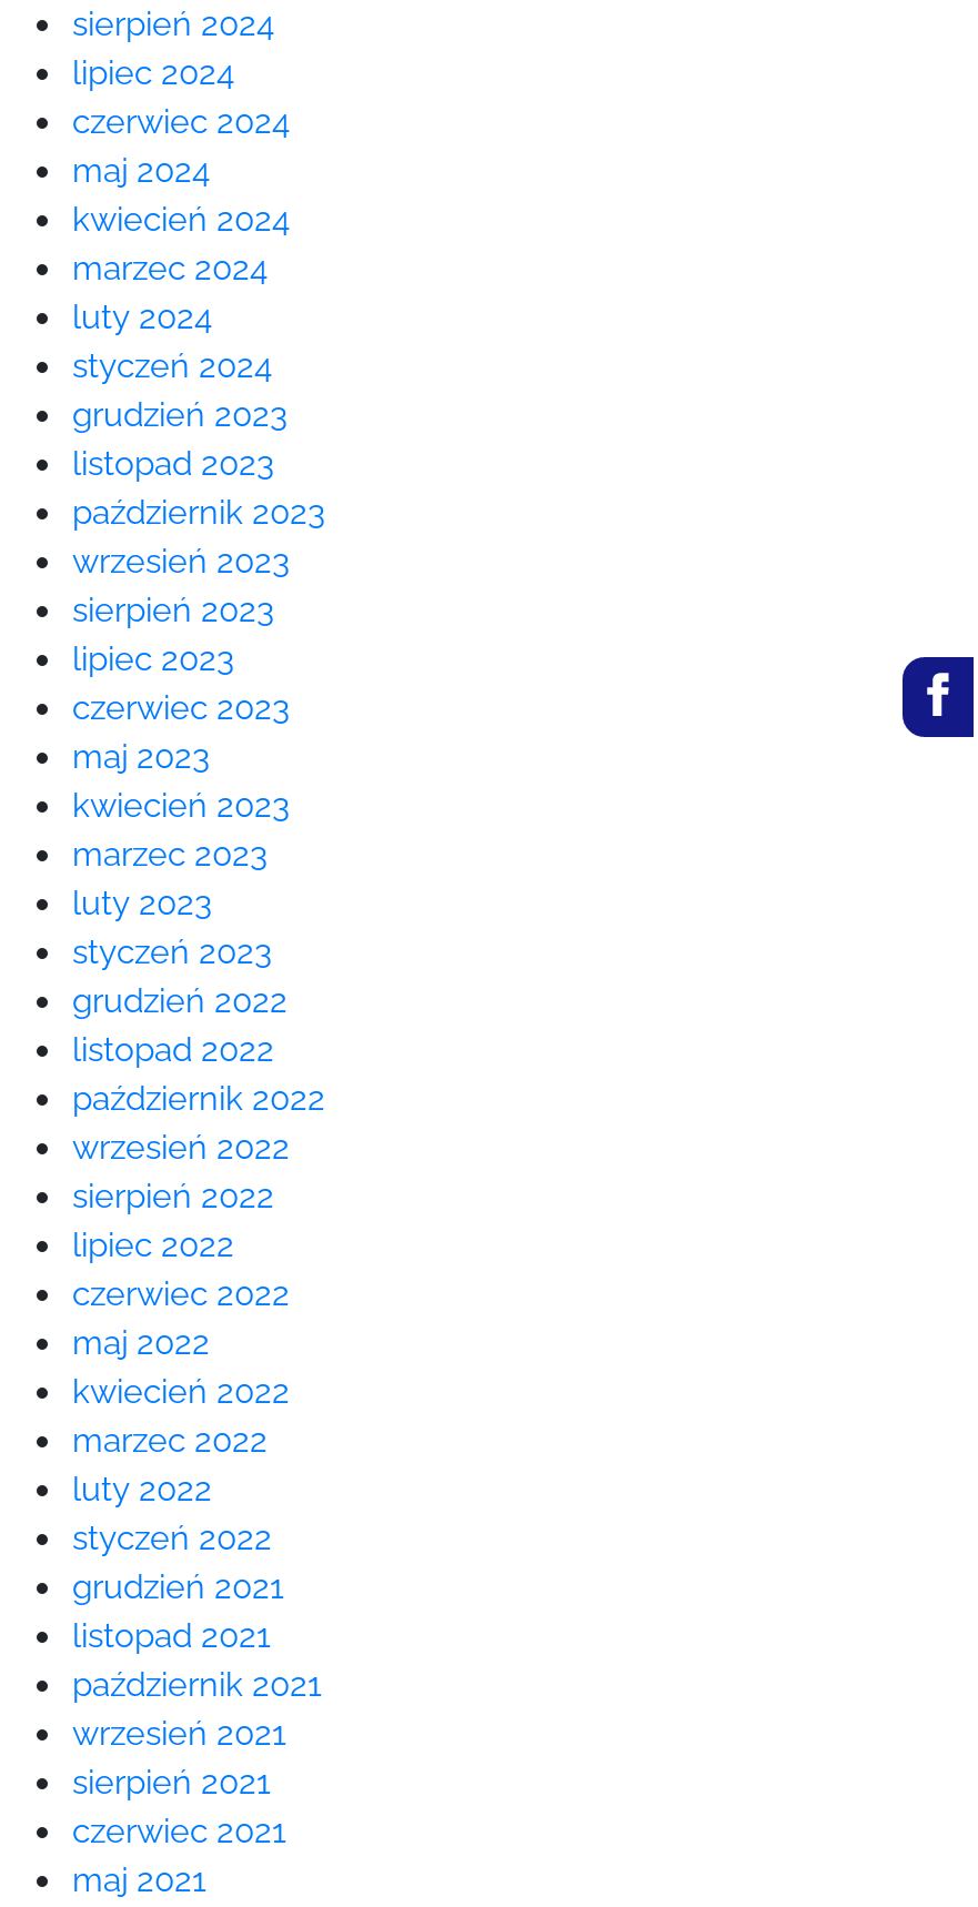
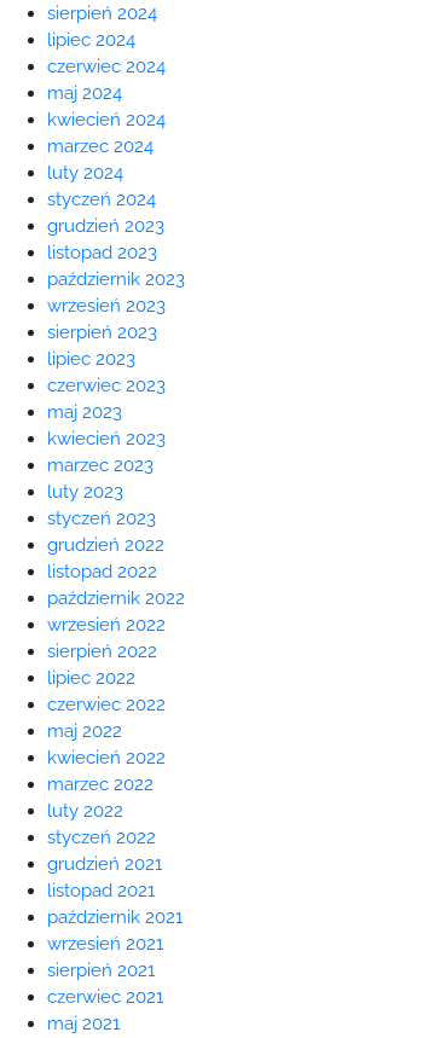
- [image]
